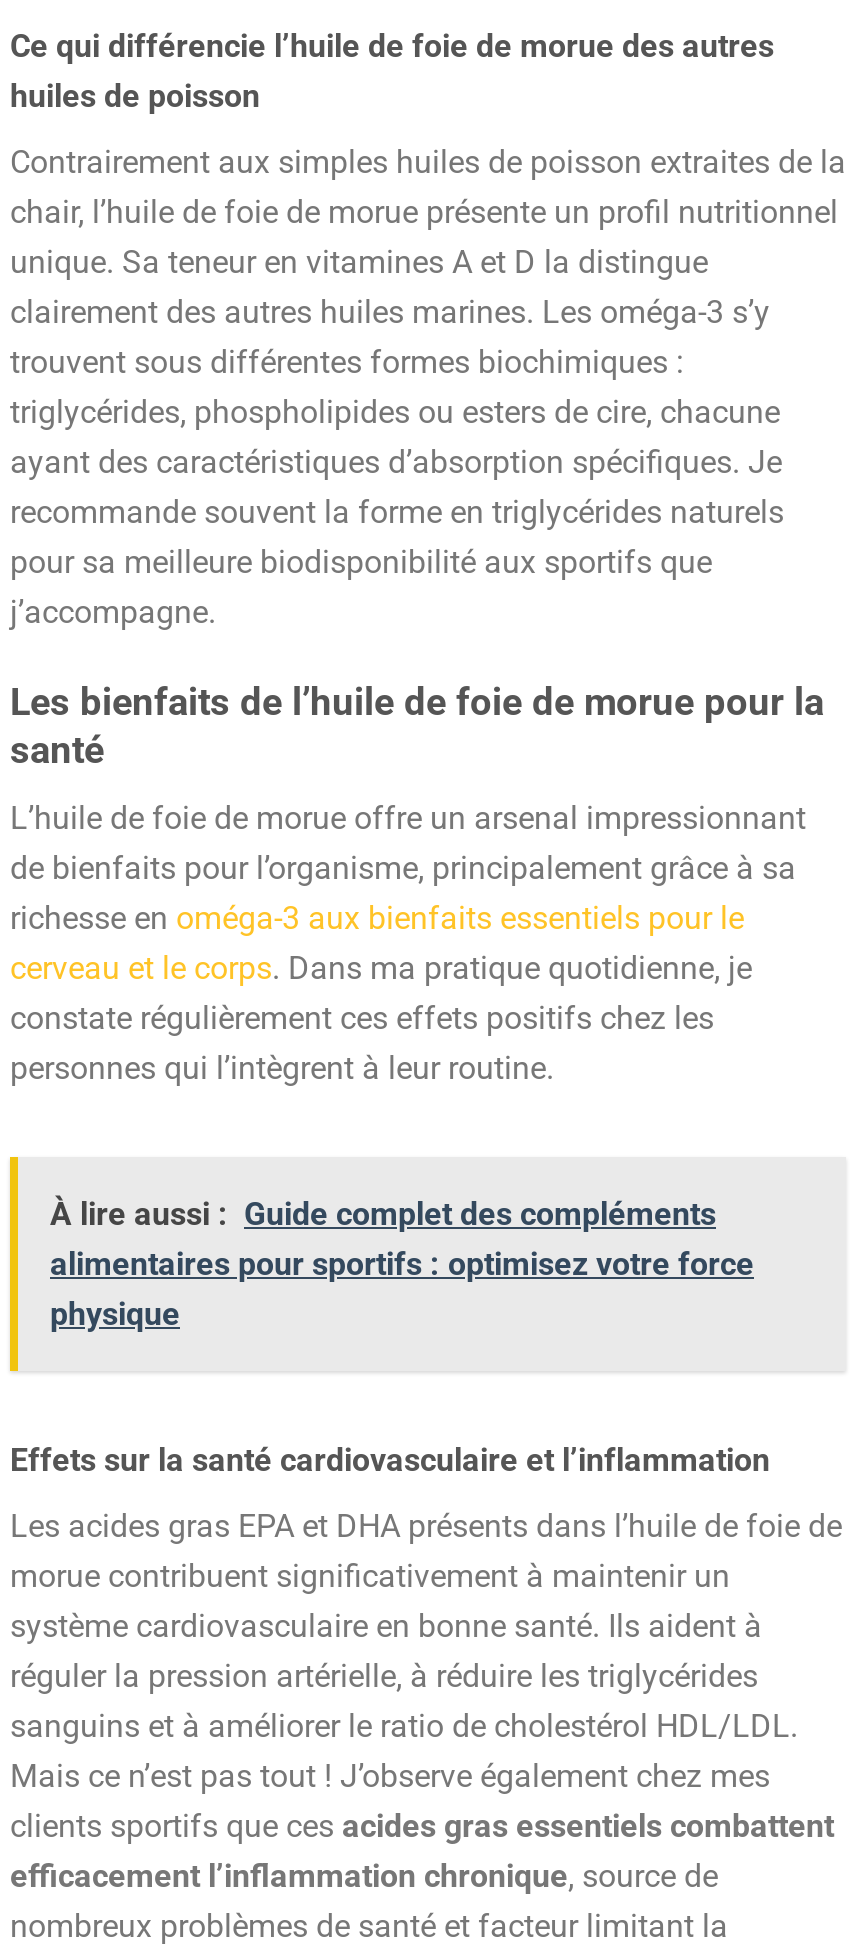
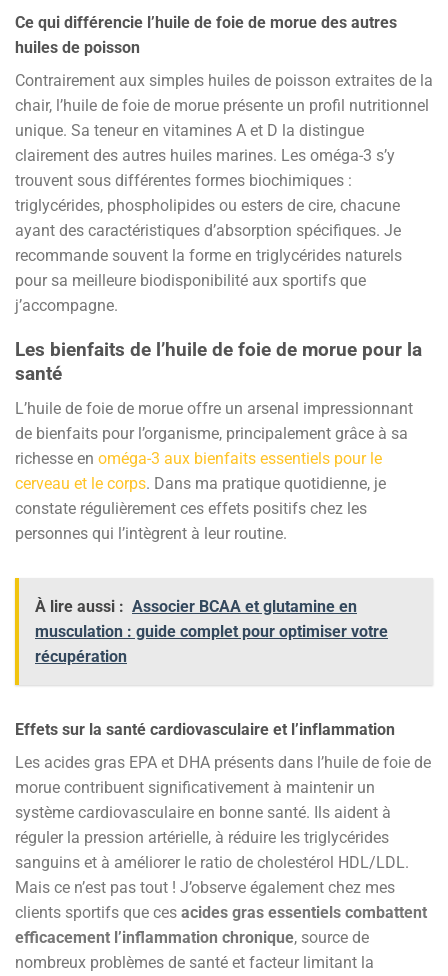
- À lire aussi : Guide complet des compléments
- alimentaires pour sportifs : optimisez votre force
- physique
+ À lire aussi : Associer BCAA et glutamine en
+ musculation : guide complet pour optimiser votre
+ récupération
